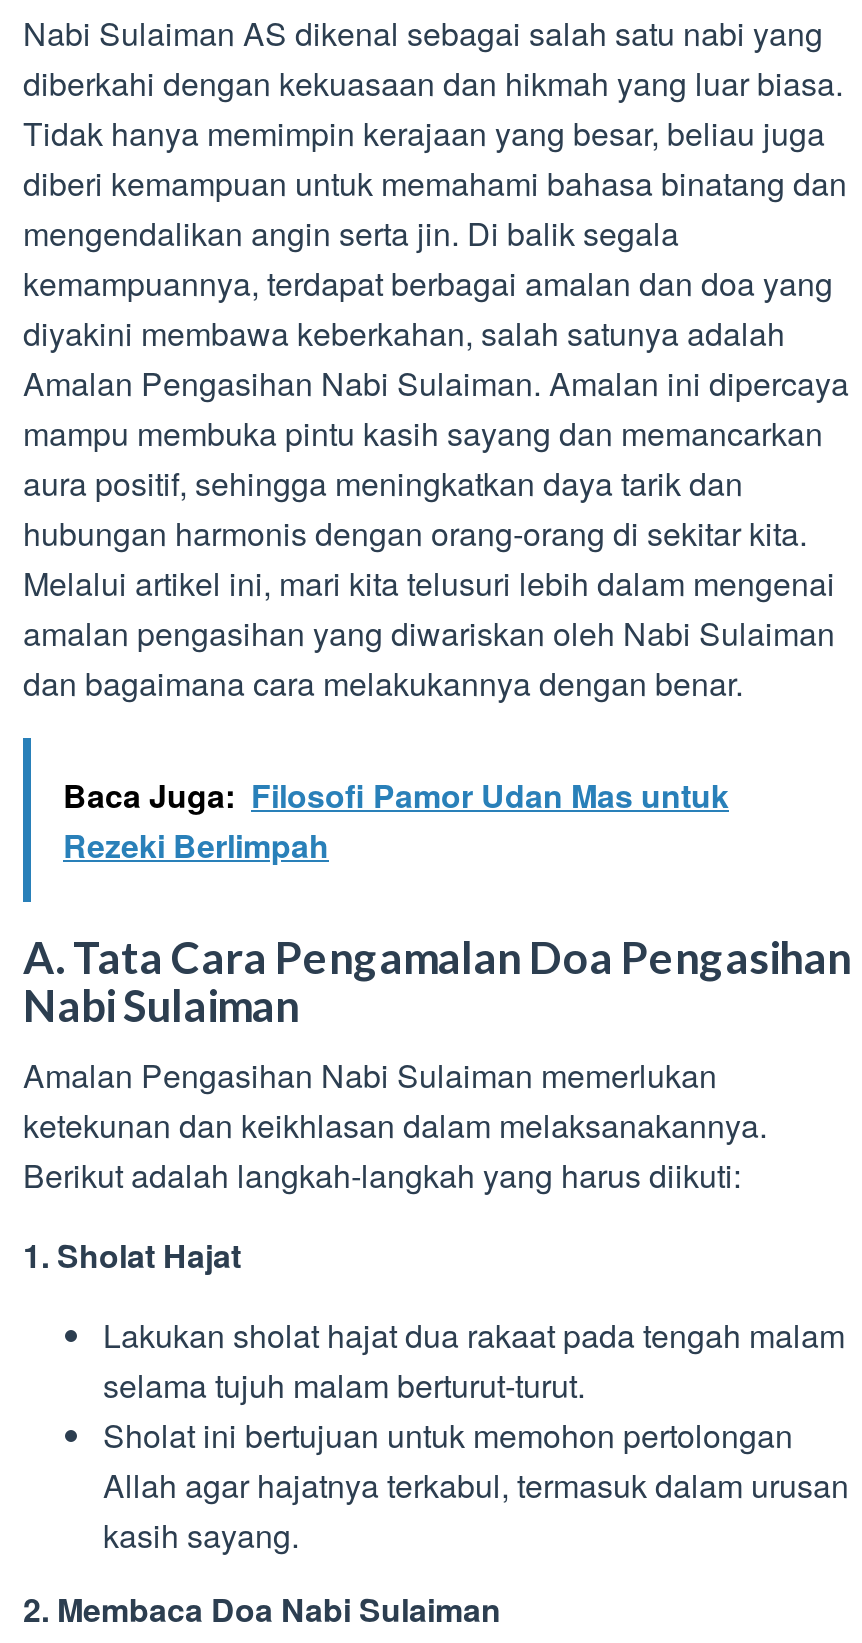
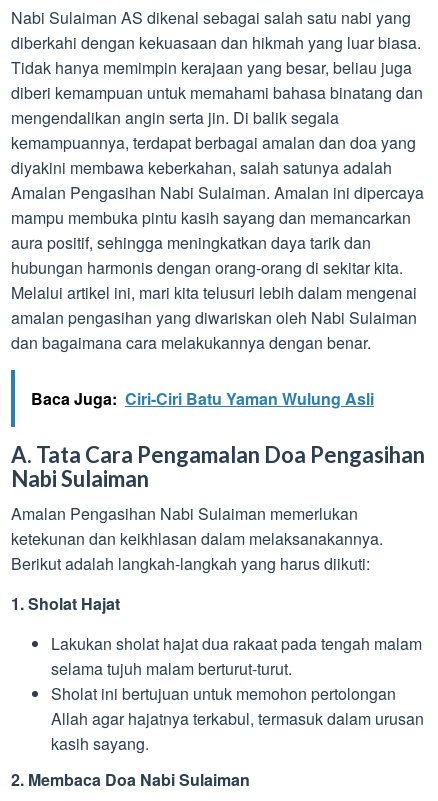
- Baca Juga: Filosofi Pamor Udan Mas untuk
- Rezeki Berlimpah
+ Baca Juga: Ciri-Ciri Batu Yaman Wulung Asli
